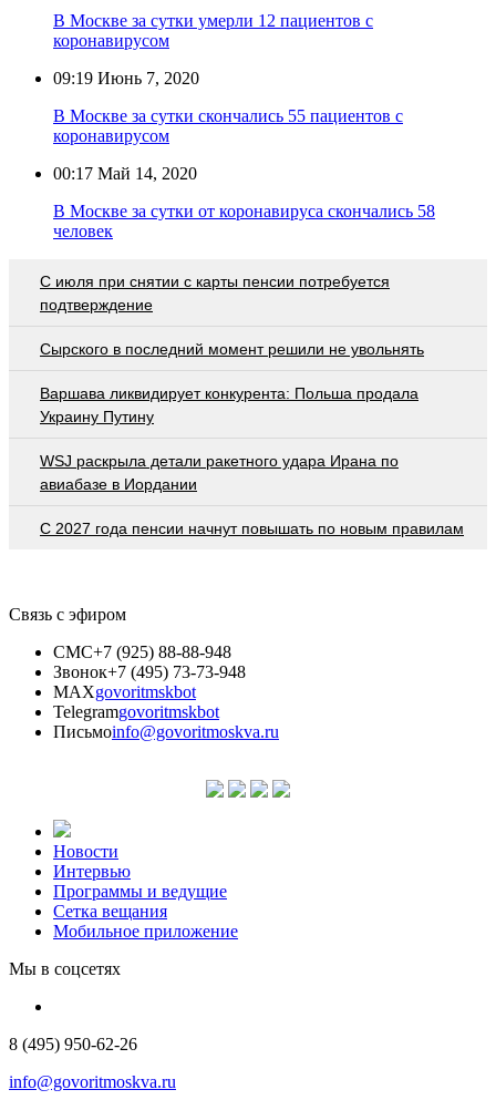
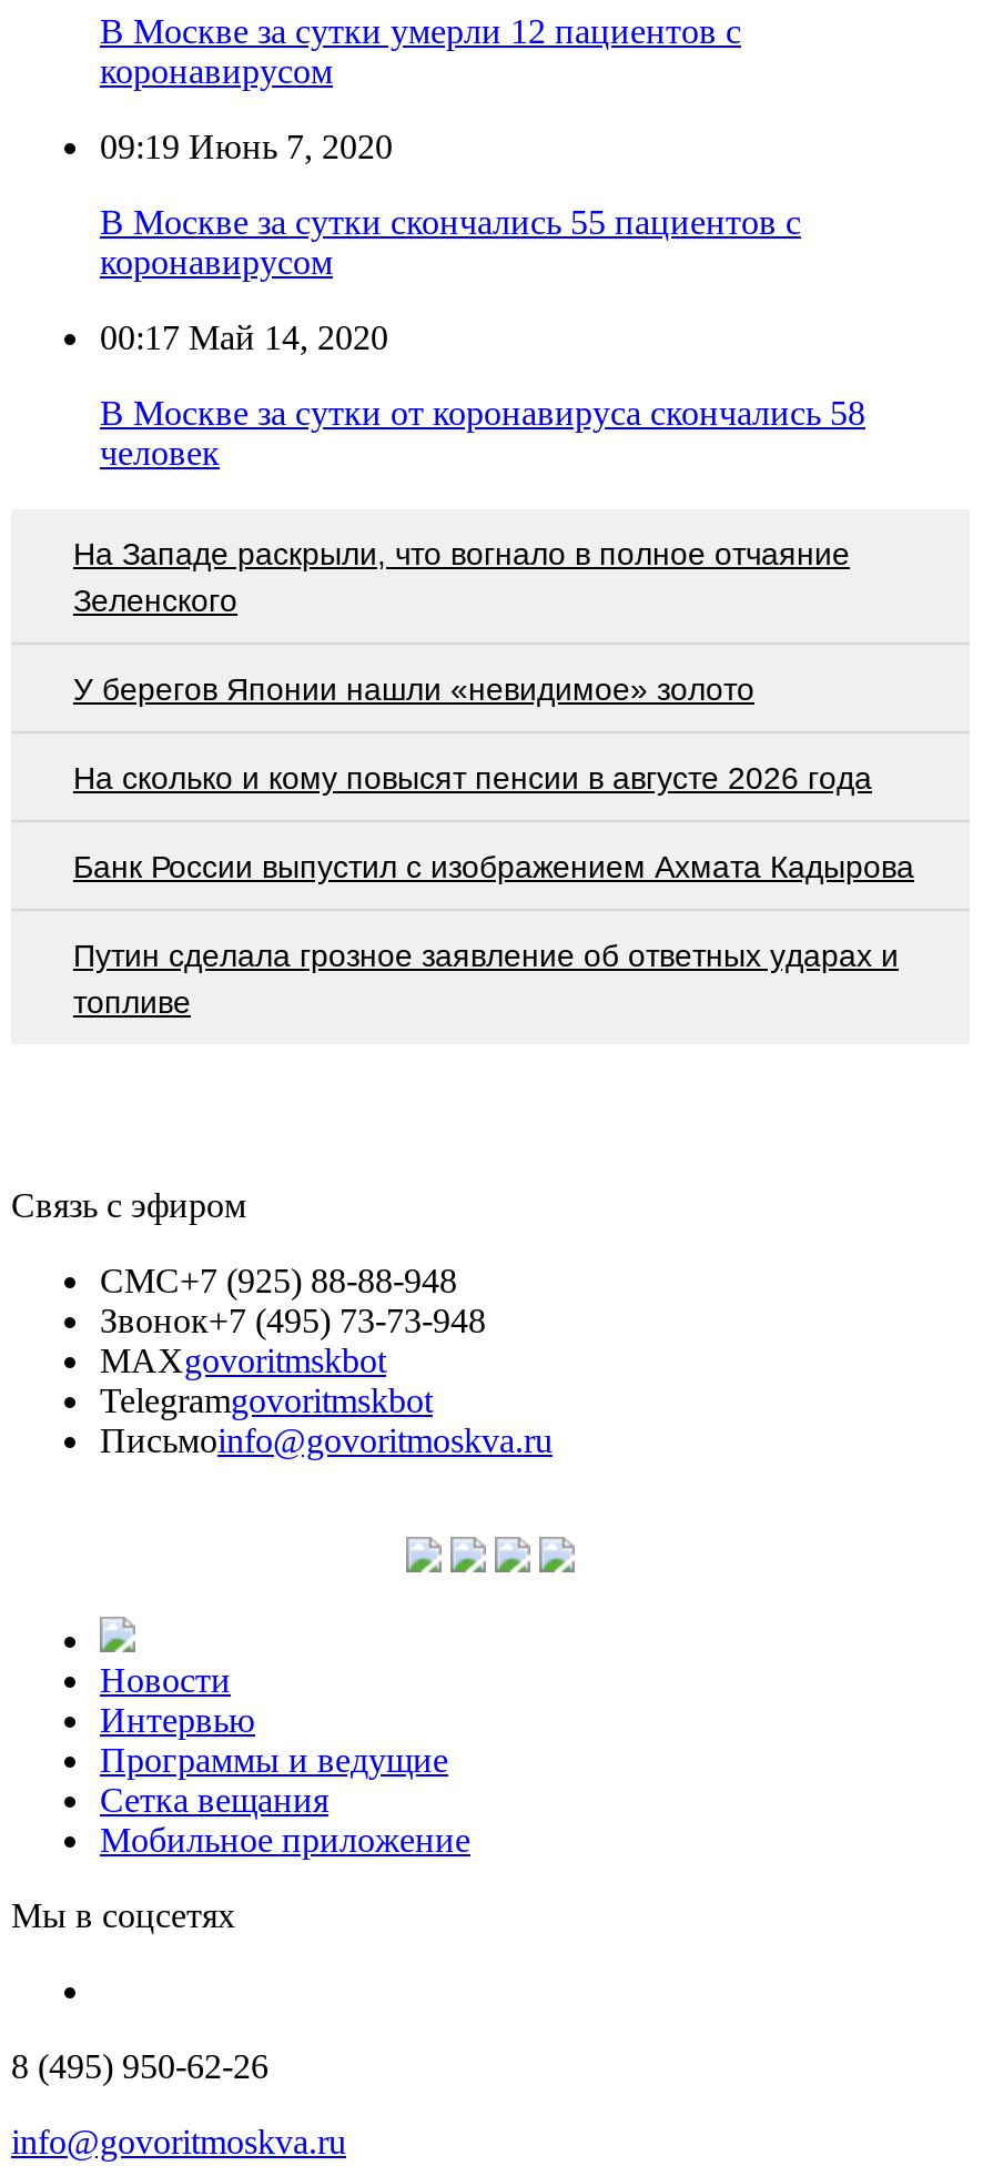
- С июля при снятии с карты пенсии потребуется
- подтверждение
+ На Западе раскрыли, что вогнало в полное отчаяние
+ Зеленского

- Сырского в последний момент решили не увольнять
+ У берегов Японии нашли «невидимое» золото

- Варшава ликвидирует конкурента: Польша продала
- Украину Путину
+ На сколько и кому повысят пенсии в августе 2026 года

- WSJ раскрыла детали ракетного удара Ирана по
- авиабазе в Иордании
+ Банк России выпустил c изображением Ахмата Кадырова

- С 2027 года пенсии начнут повышать по новым правилам
+ Путин сделала грозное заявление об ответных ударах и
+ топливе
